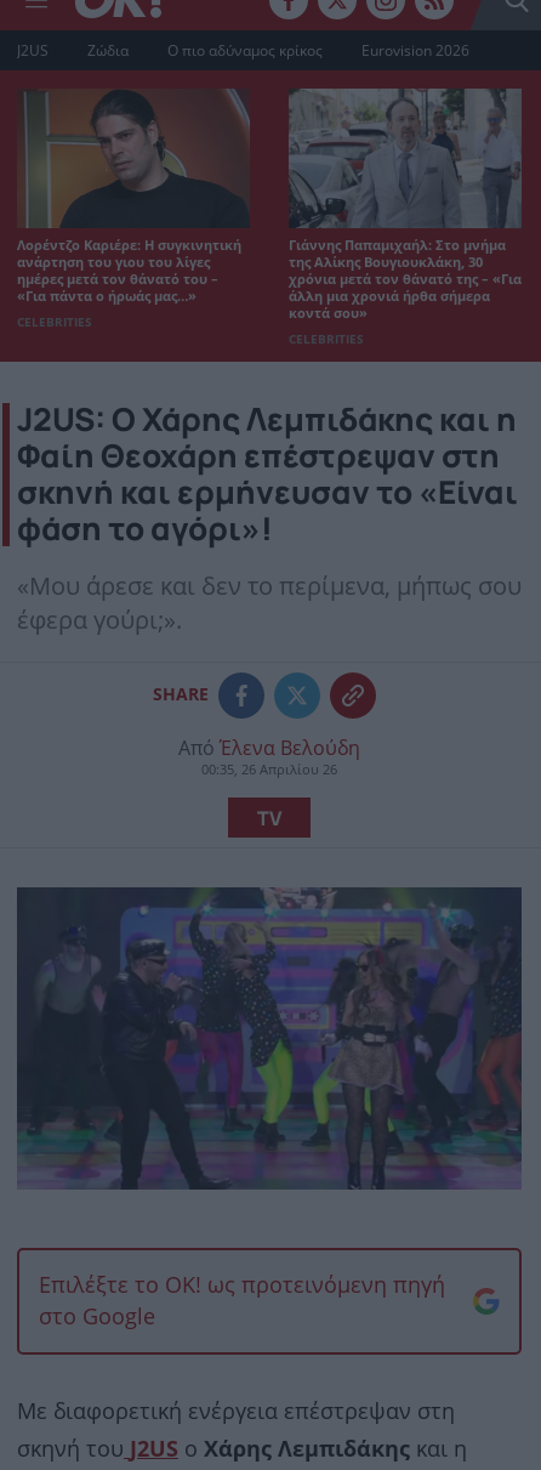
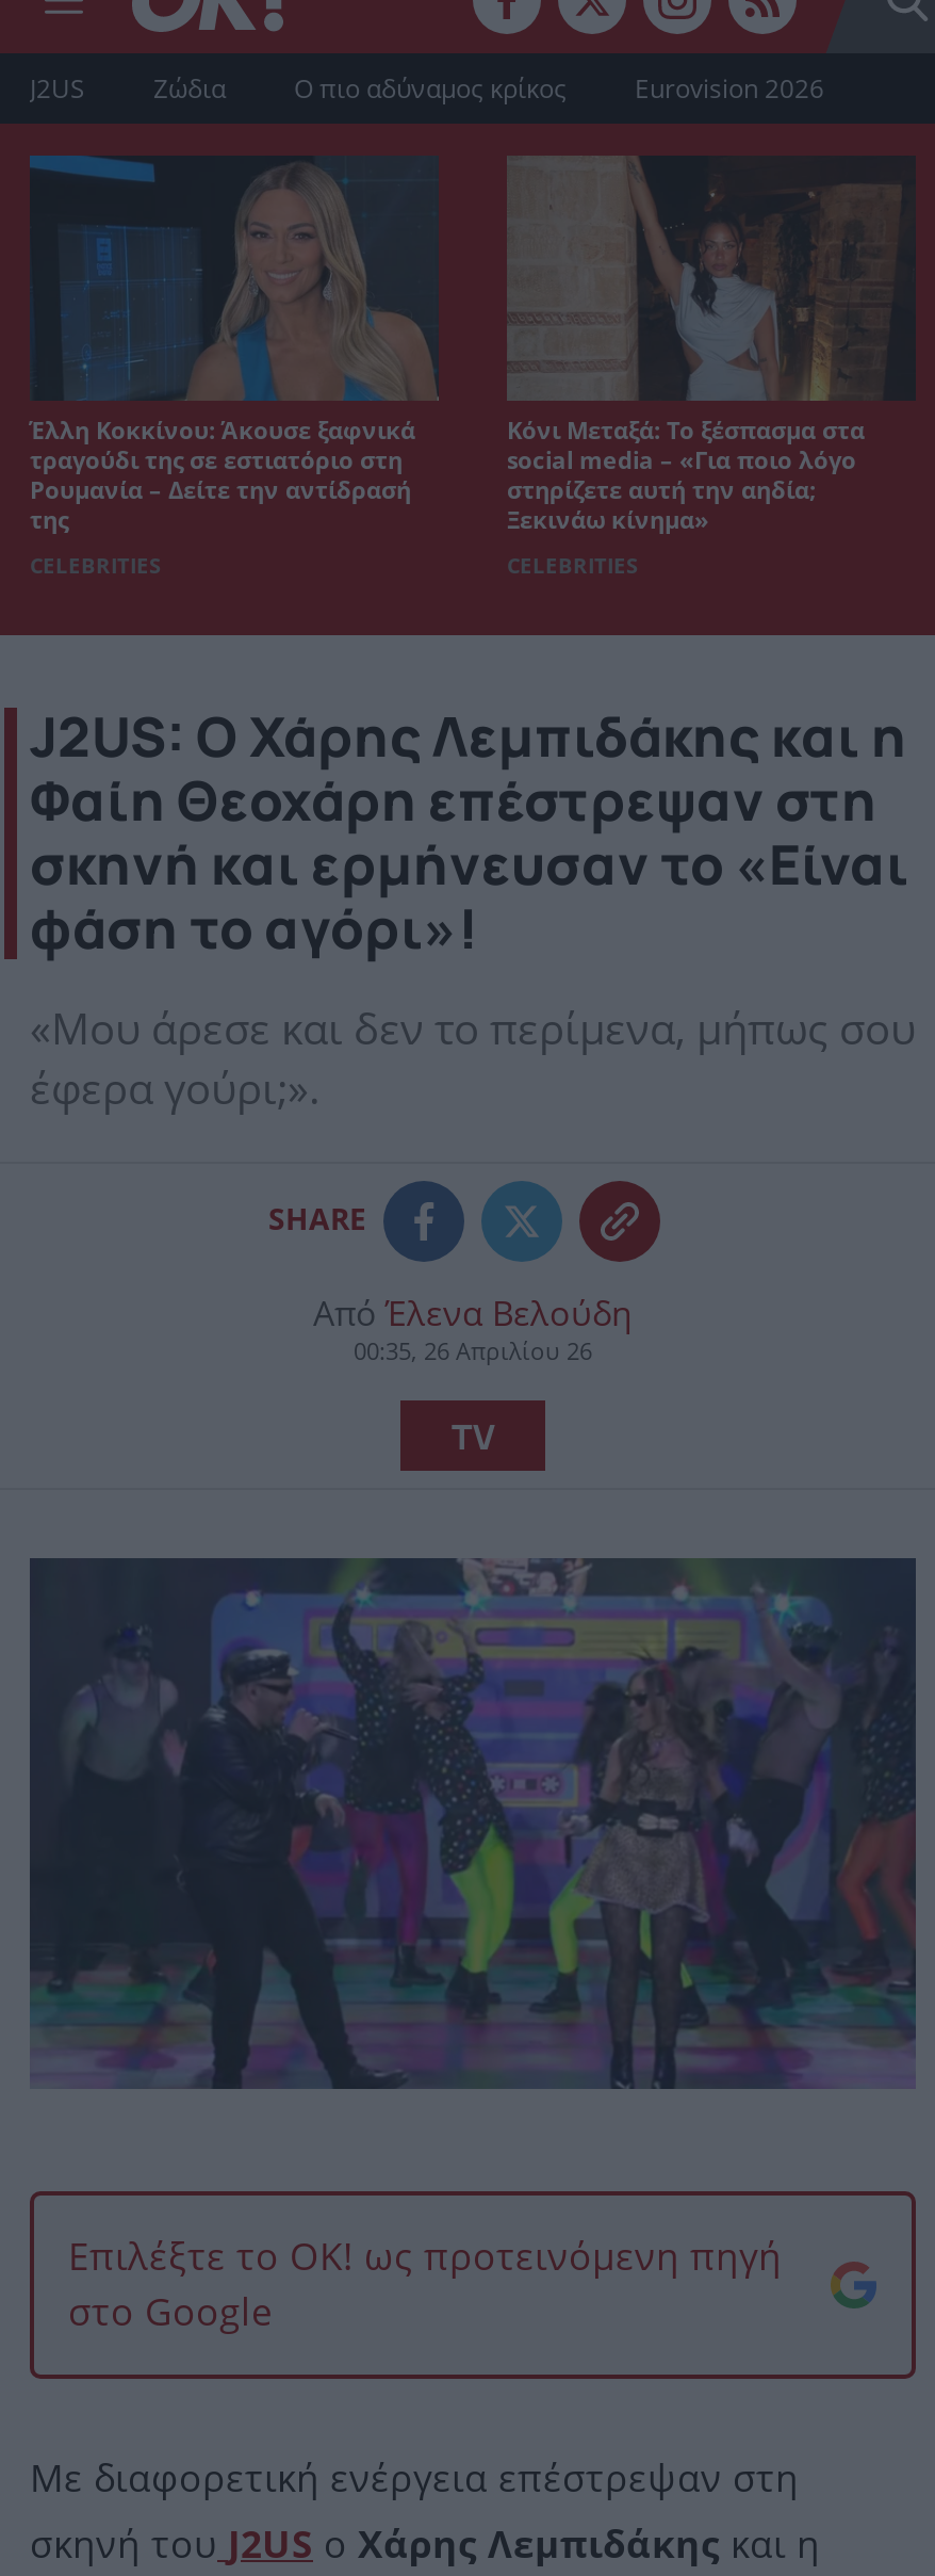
- [image]
- Λορέντζο Καριέρε: Η συγκινητική
- ανάρτηση του γιου του λίγες
- ημέρες μετά τον θάνατό του –
- «Για πάντα ο ήρωάς μας…»
+ [image]
+ Έλλη Κοκκίνου: Άκουσε ξαφνικά
+ τραγούδι της σε εστιατόριο στη
+ Ρουμανία – Δείτε την αντίδρασή
+ της

- [image]
- Γιάννης Παπαμιχαήλ: Στο μνήμα
- της Αλίκης Βουγιουκλάκη, 30
- χρόνια μετά τον θάνατό της – «Για
- άλλη μια χρονιά ήρθα σήμερα
- κοντά σου»
+ [image]
+ Κόνι Μεταξά: Το ξέσπασμα στα
+ social media – «Για ποιο λόγο
+ στηρίζετε αυτή την αηδία;
+ Ξεκινάω κίνημα»
